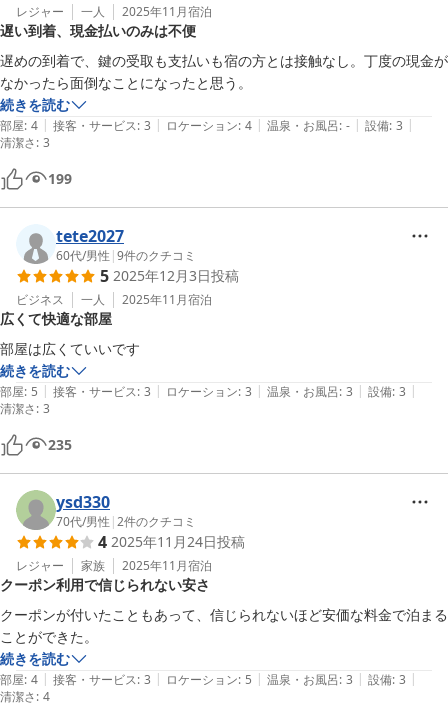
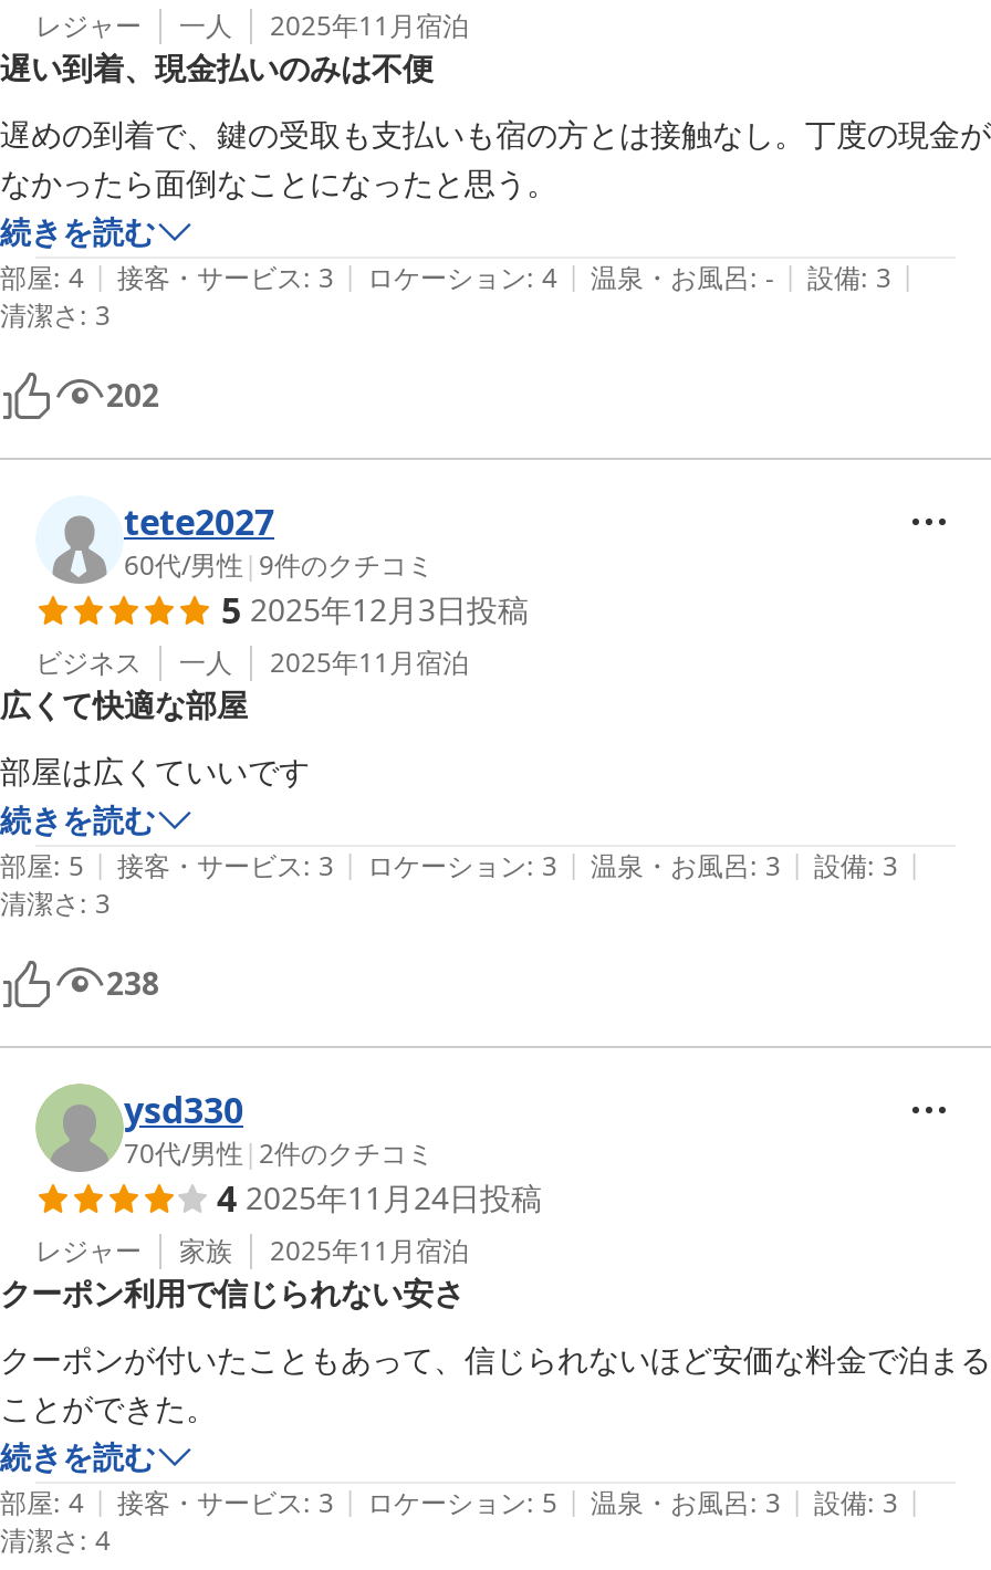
- 199
+ 202

- 235
+ 238
